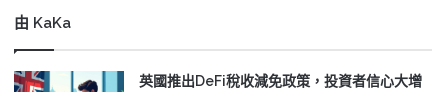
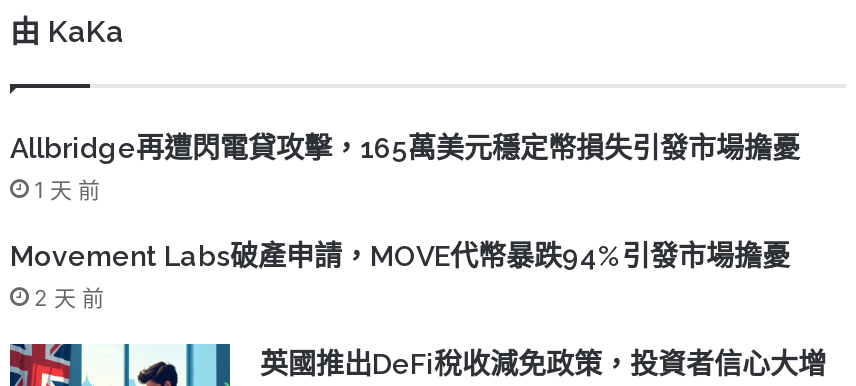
+ Allbridge再遭閃電貸攻擊，165萬美元穩定幣損失引發市場擔憂
+ 1 天 前
+ Movement Labs破產申請，MOVE代幣暴跌94%引發市場擔憂
+ 2 天 前
